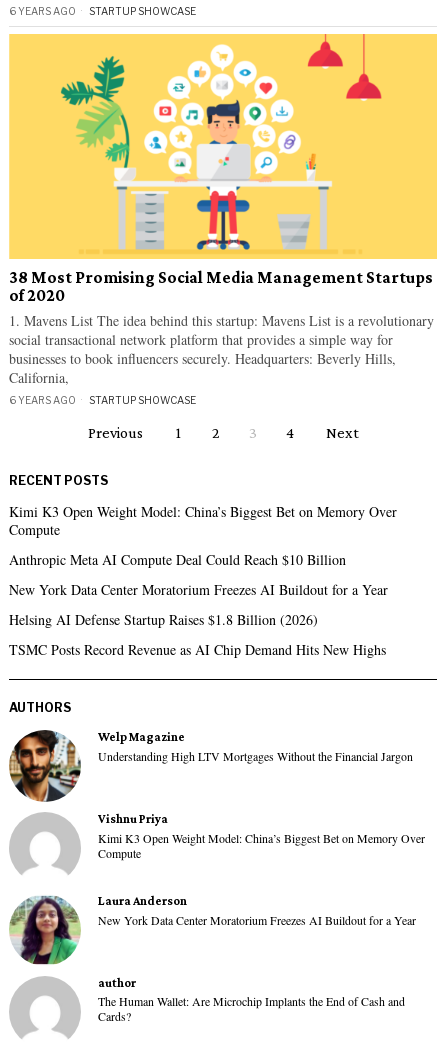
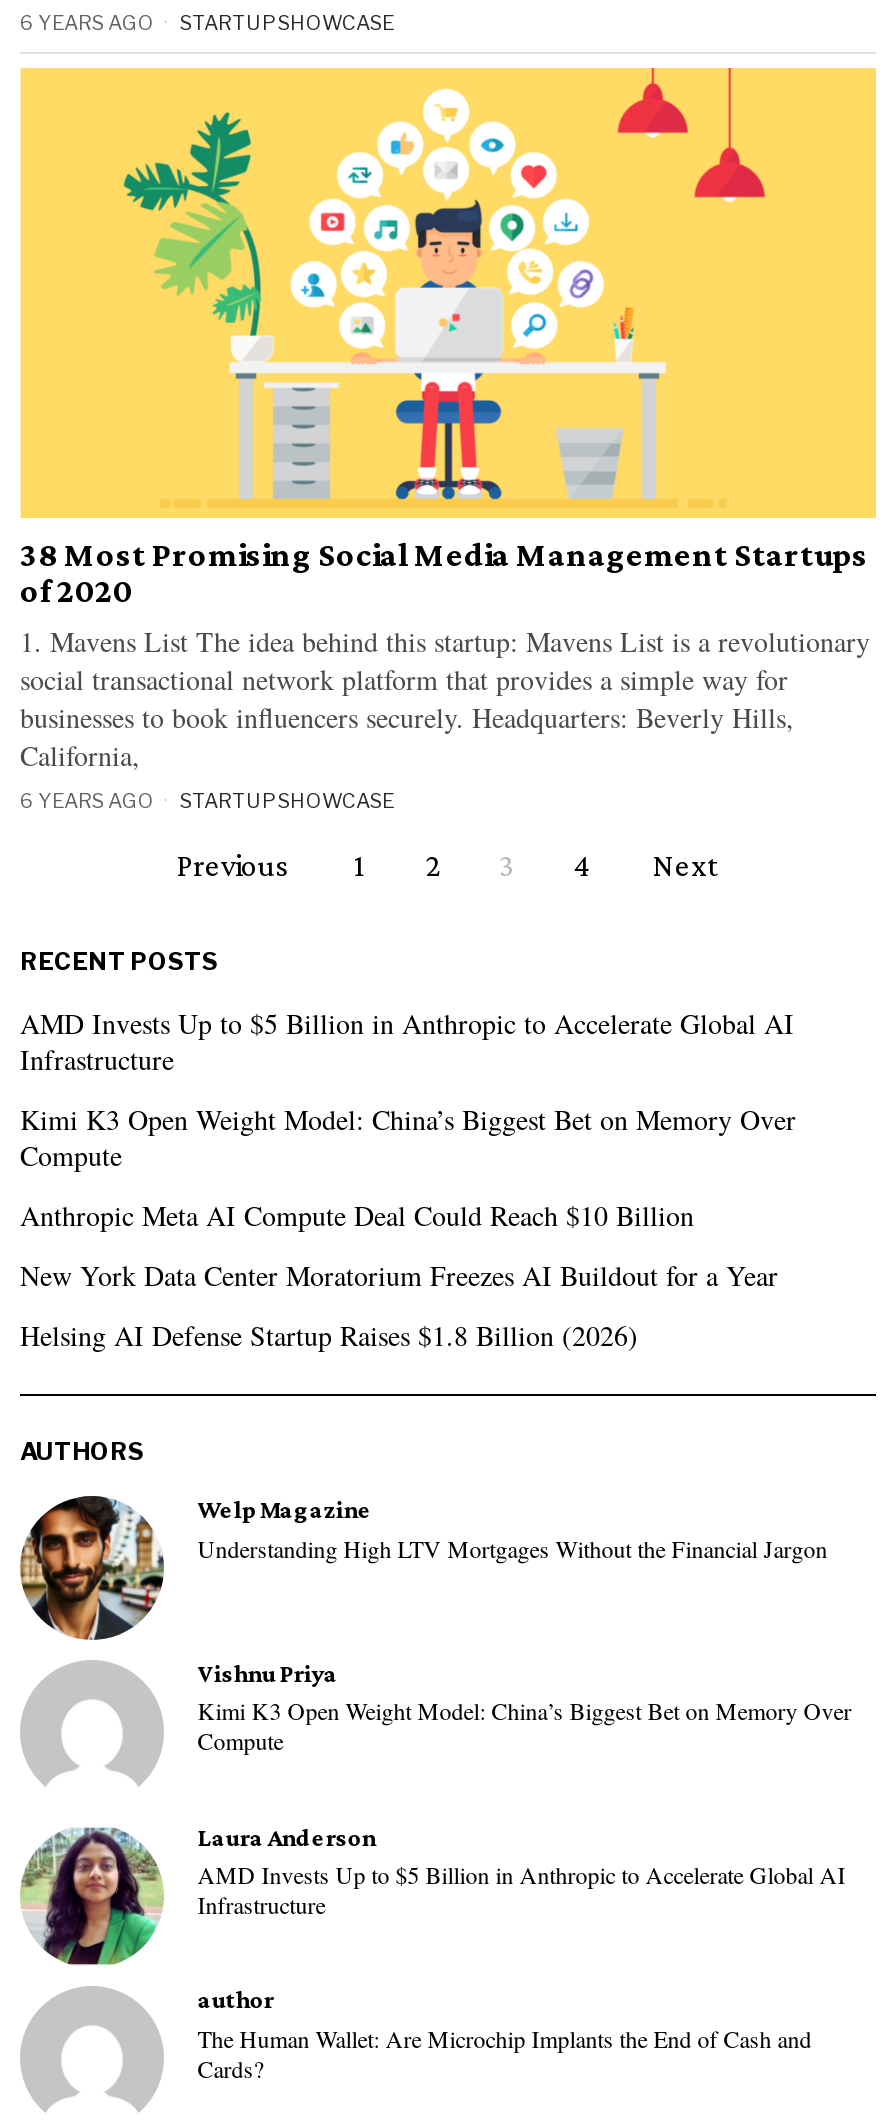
+ AMD Invests Up to $5 Billion in Anthropic to Accelerate Global AI
+ Infrastructure

moved down: Kimi K3 Open Weight Model: China’s Biggest Bet on Memory Over | Compute | Anthropic Meta AI Compute Deal Could Reach $10 Billion | New York Data Center Moratorium Freezes AI Buildout for a Year | Helsing AI Defense Startup Raises $1.8 Billion (2026)

- TSMC Posts Record Revenue as AI Chip Demand Hits New Highs

- New York Data Center Moratorium Freezes AI Buildout for a Year
+ AMD Invests Up to $5 Billion in Anthropic to Accelerate Global AI
+ Infrastructure
